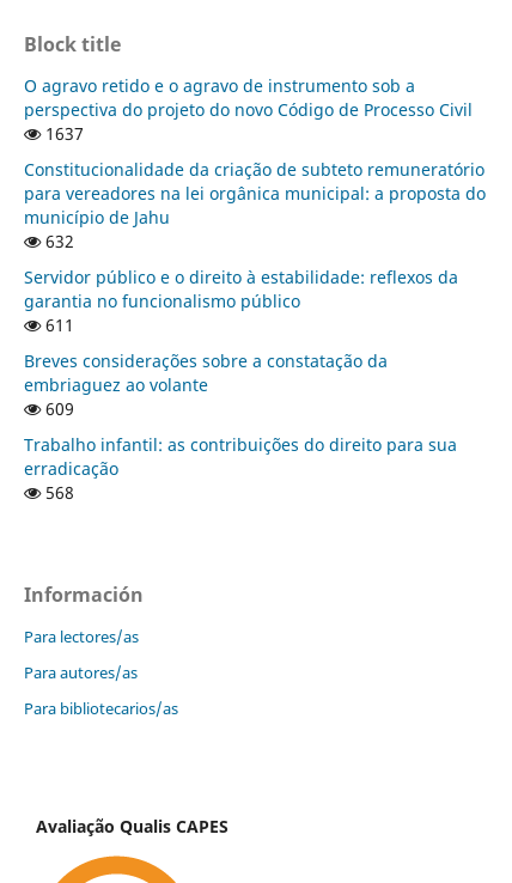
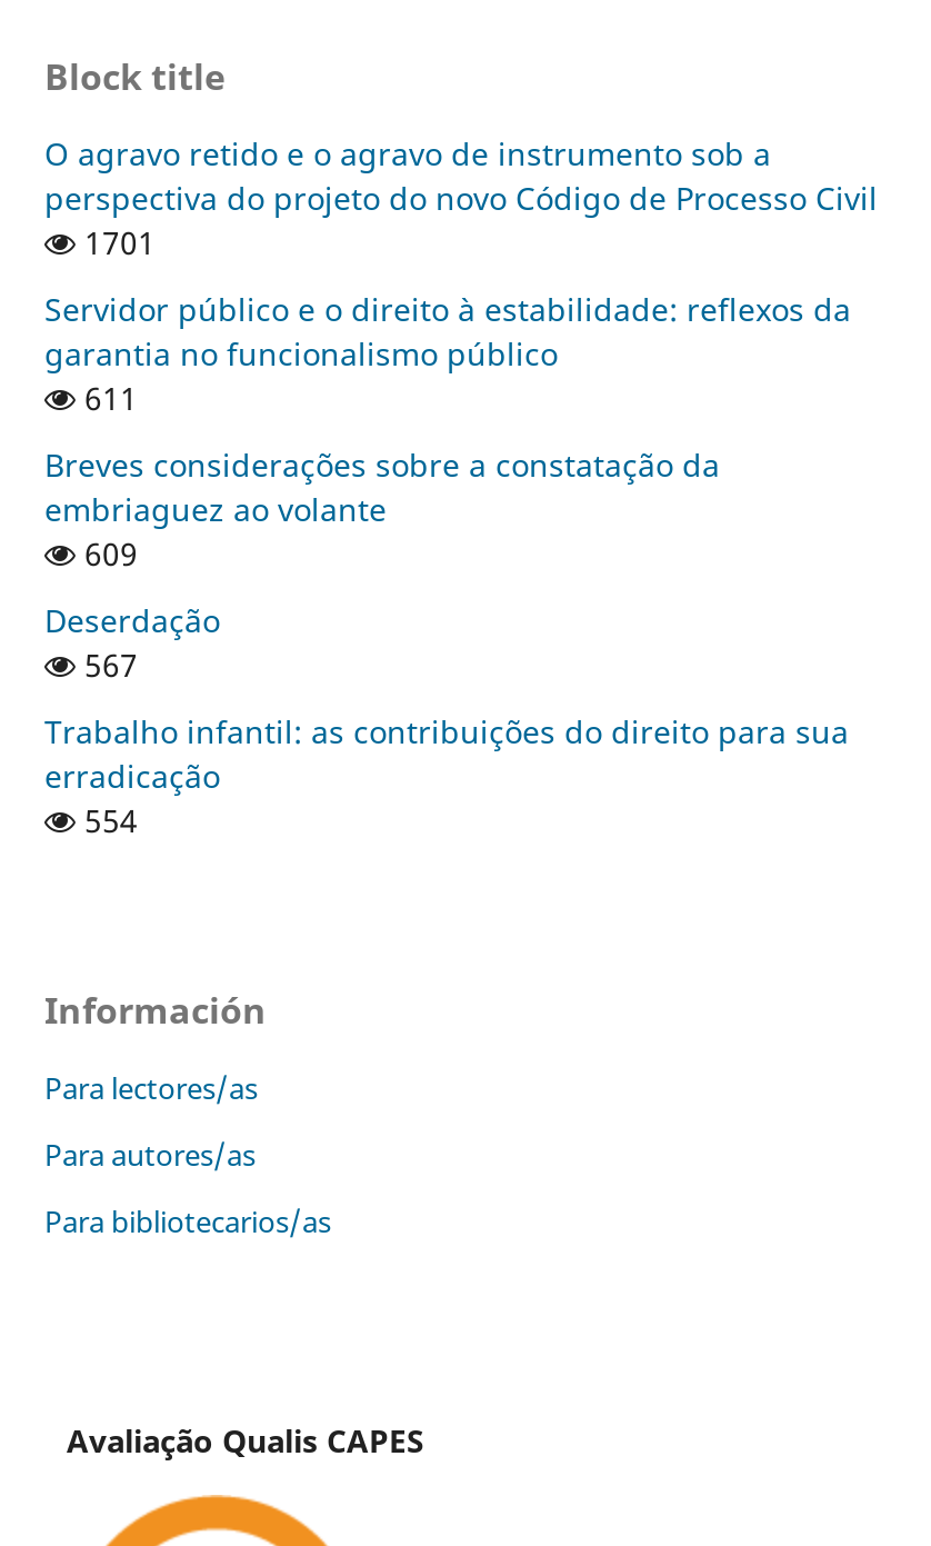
- 1637
- Constitucionalidade da criação de subteto remuneratório
- para vereadores na lei orgânica municipal: a proposta do
- município de Jahu
- 632
+ 1701

moved up: Servidor público e o direito à estabilidade: reflexos da | garantia no funcionalismo público | 611 | Breves considerações sobre a constatação da | embriaguez ao volante | 609

+ Deserdação
+ 567

- 568
+ 554
